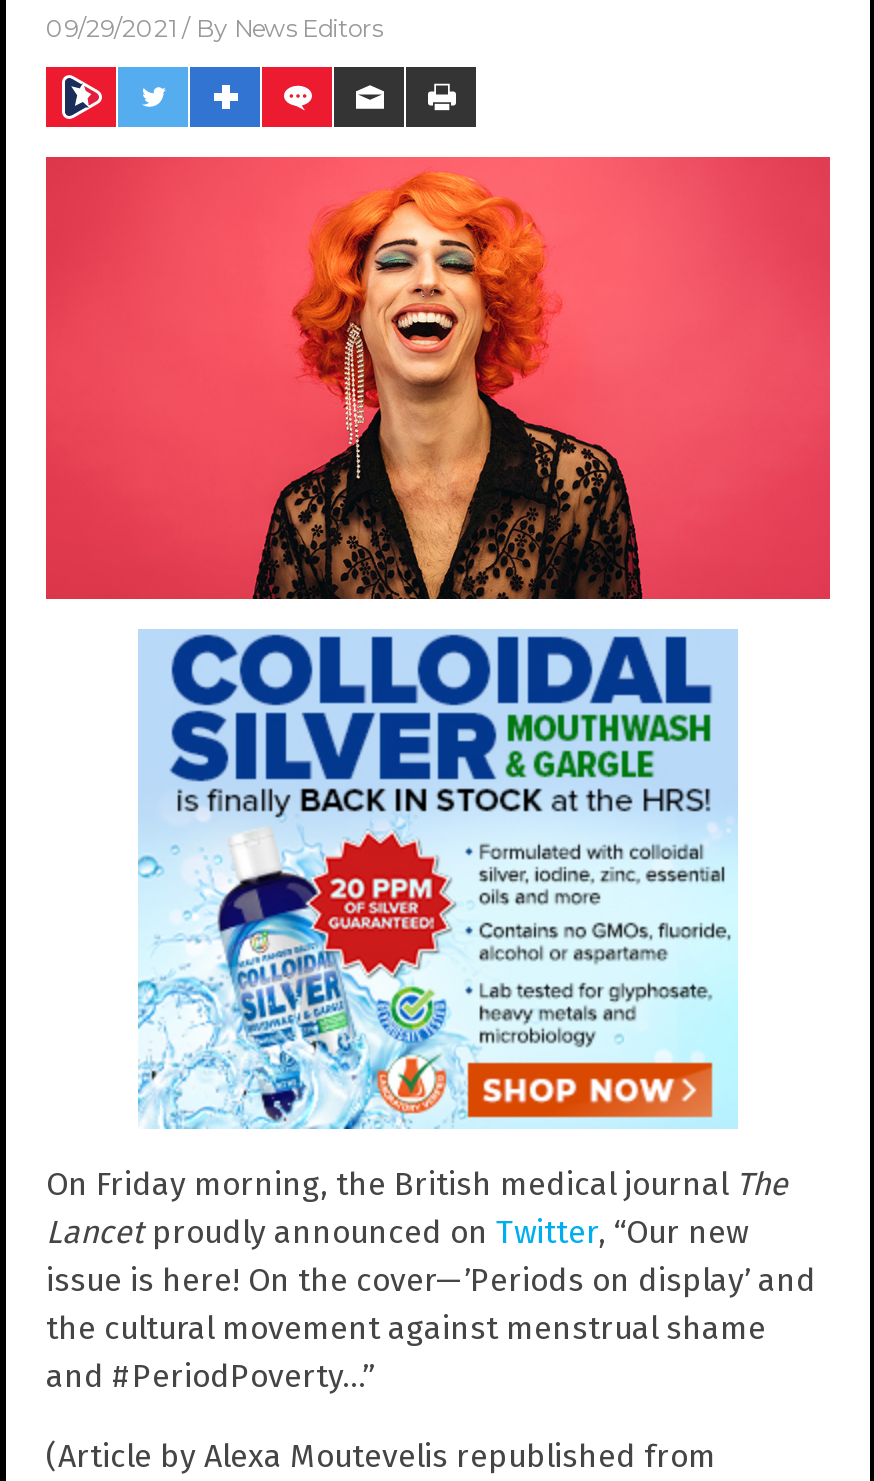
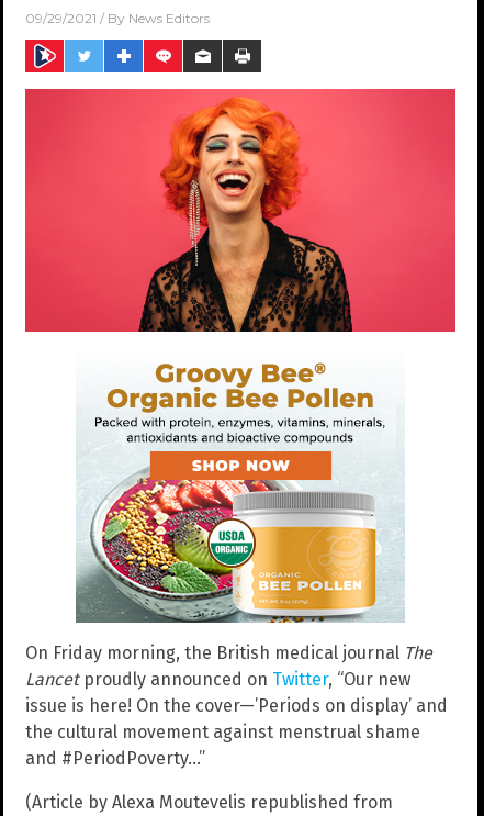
- [image]
+ [image]
